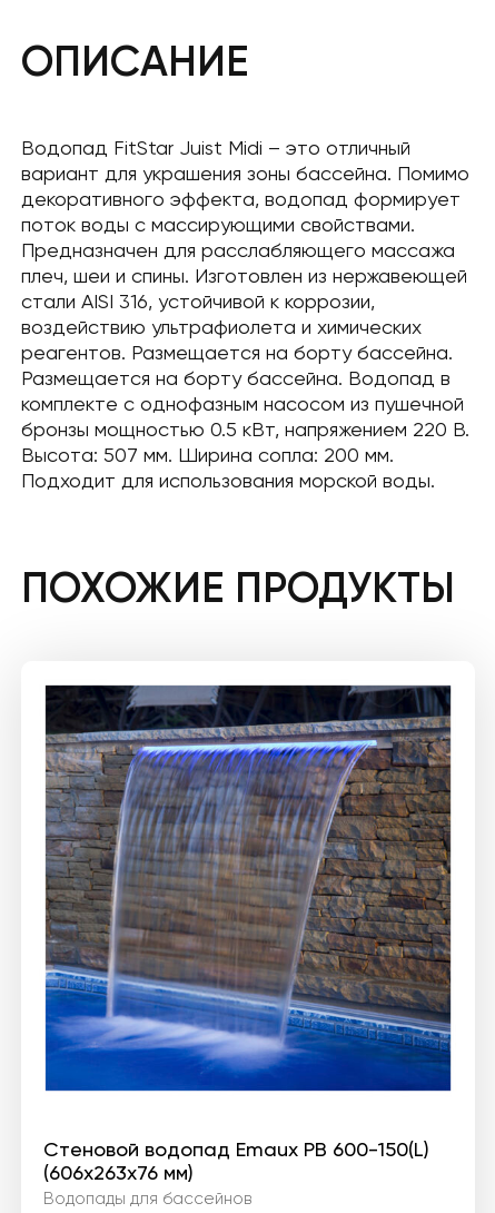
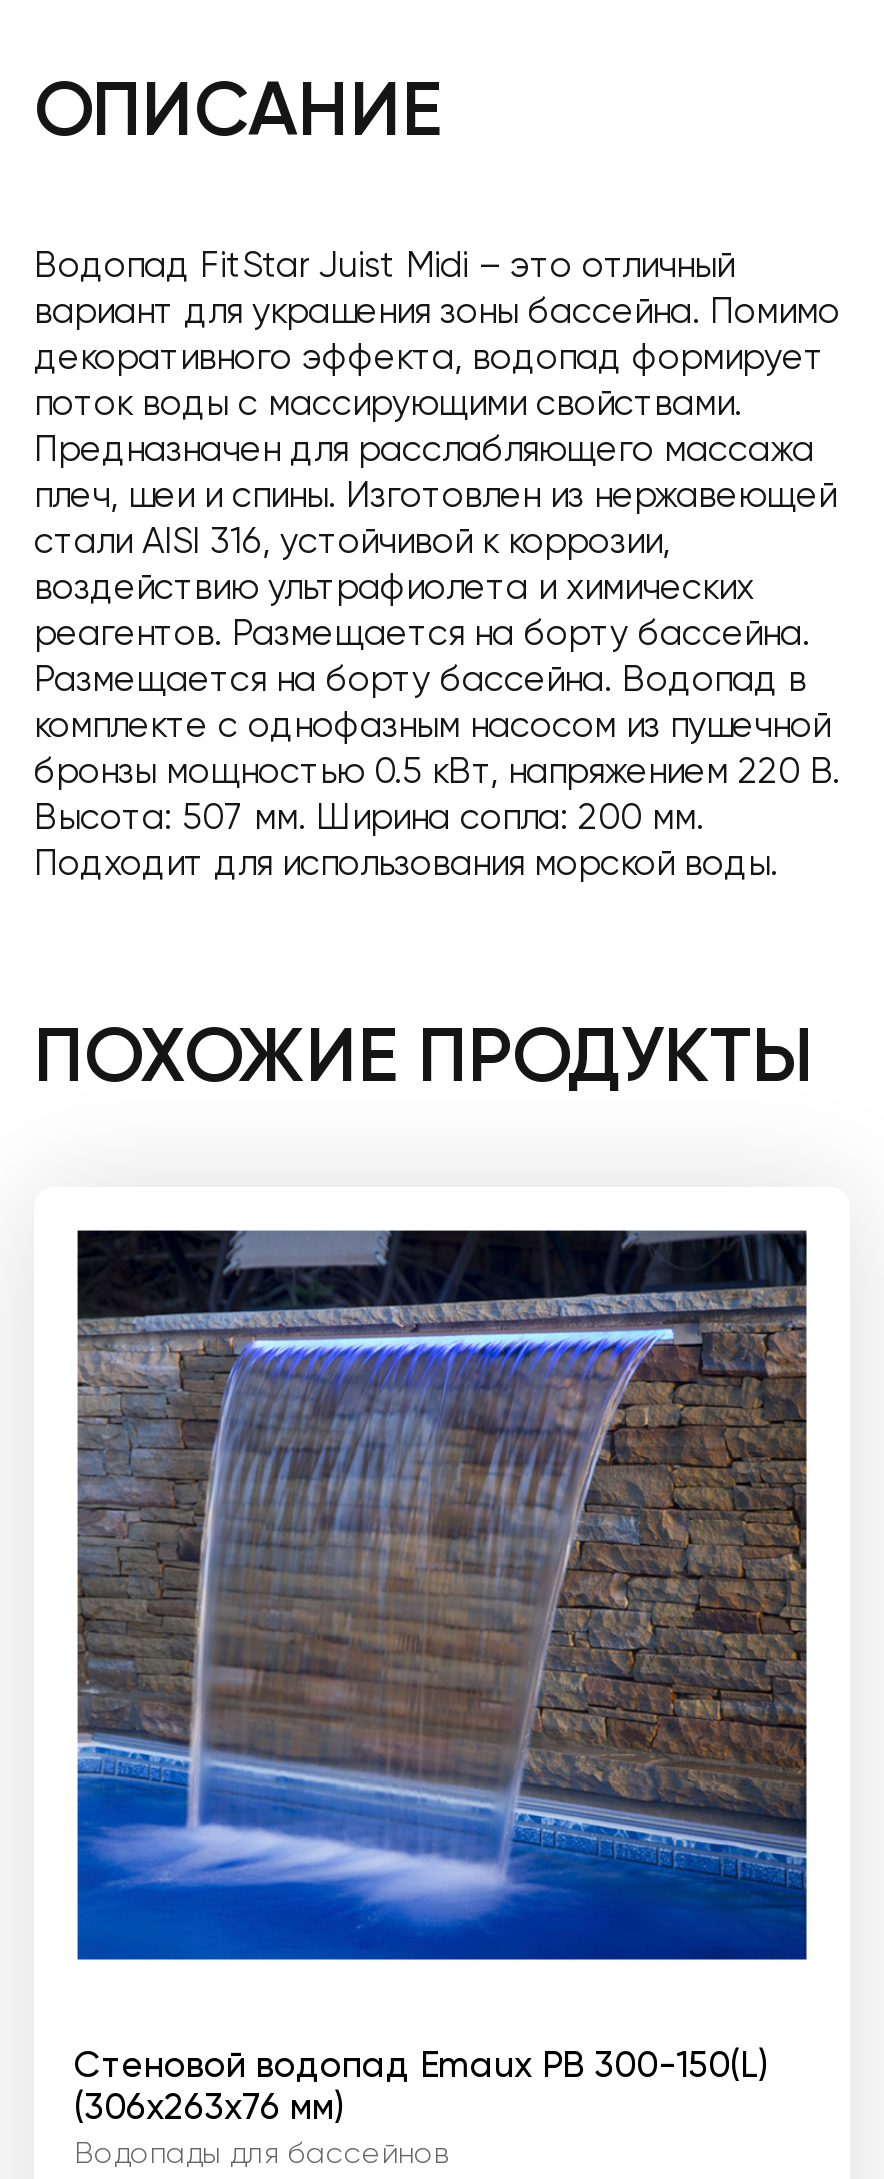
- Стеновой водопад Emaux PB 600-150(L)
+ Стеновой водопад Emaux PB 300-150(L)

- (606х263х76 мм)
+ (306х263х76 мм)
